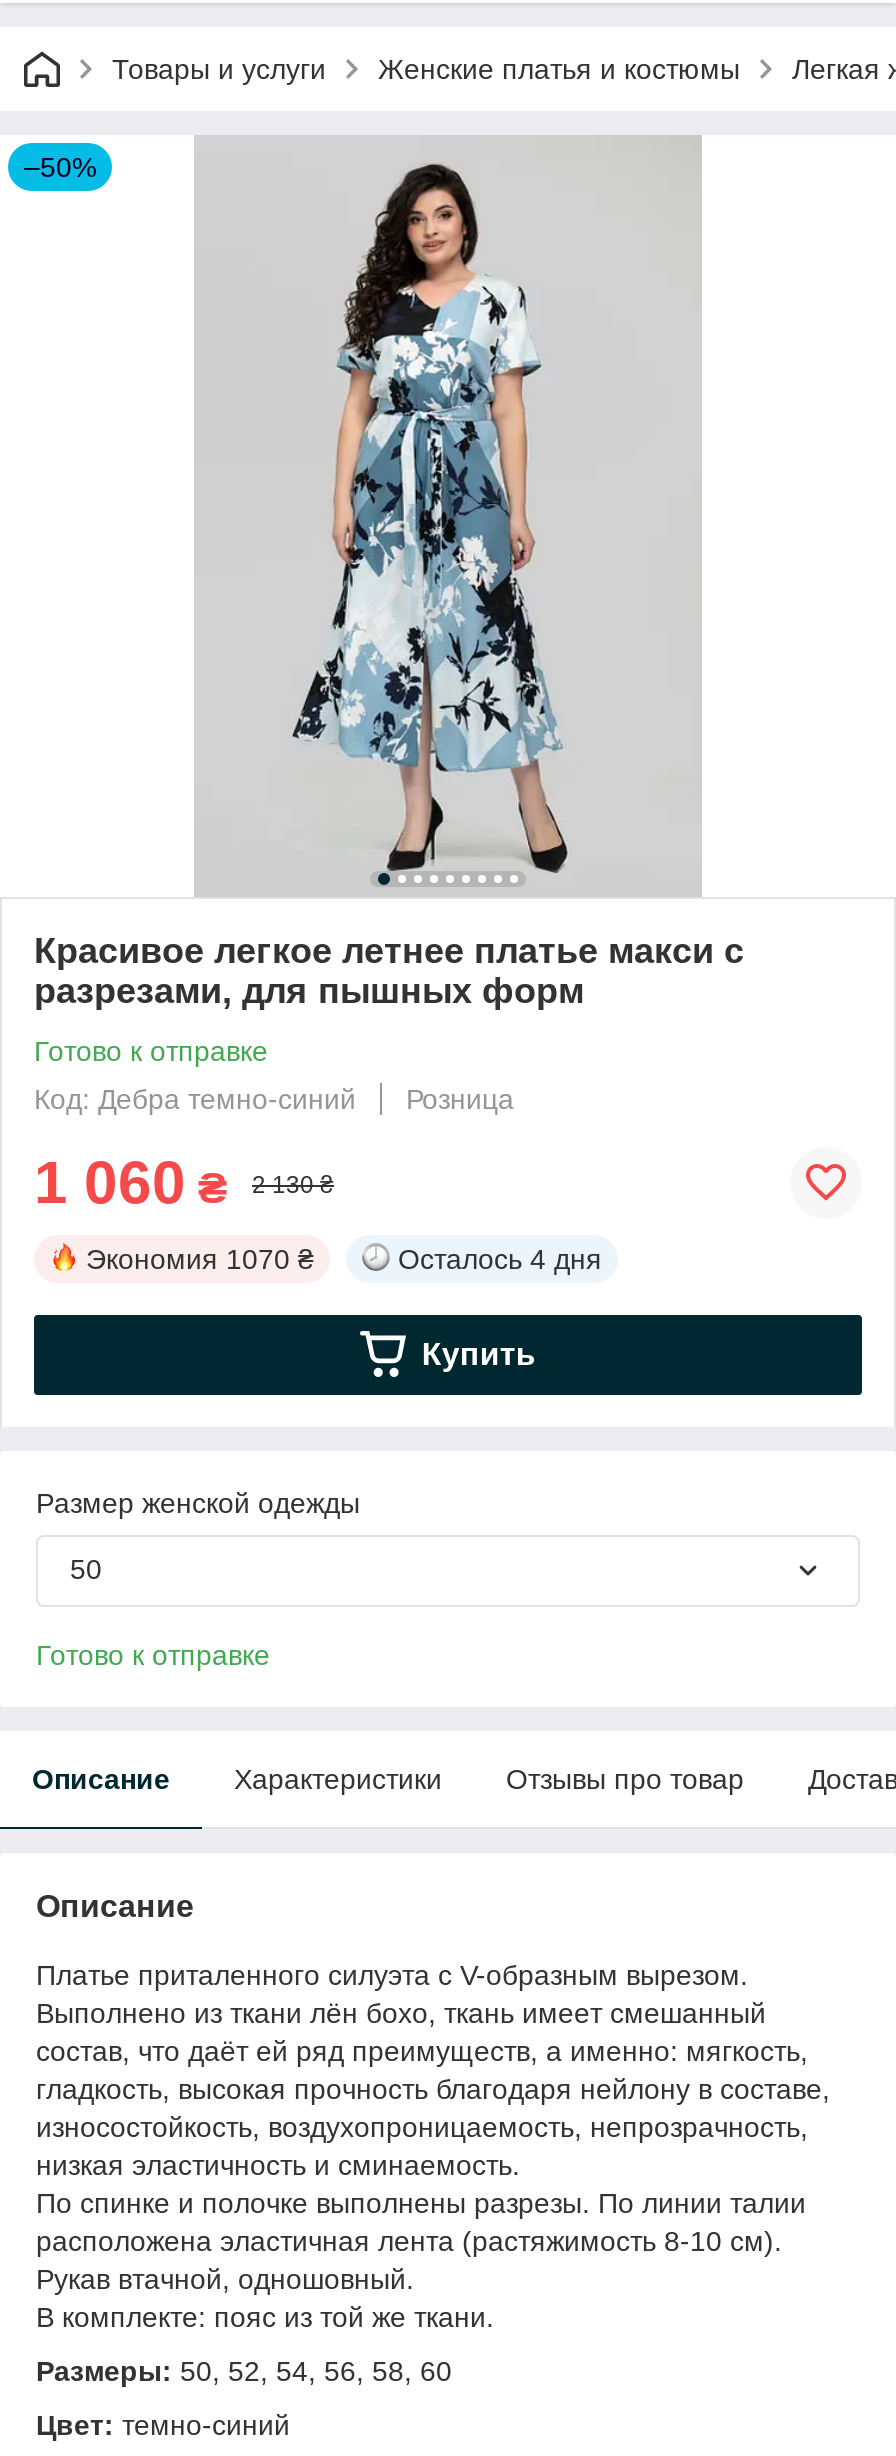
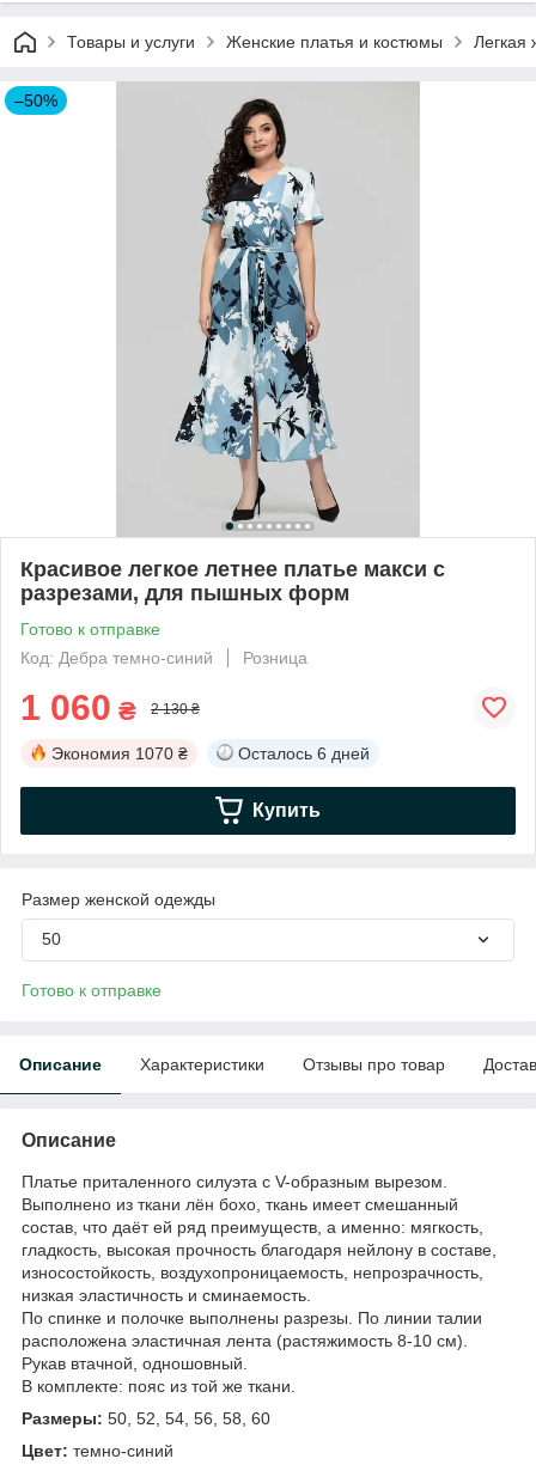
- Осталось 4 дня
+ Осталось 6 дней
